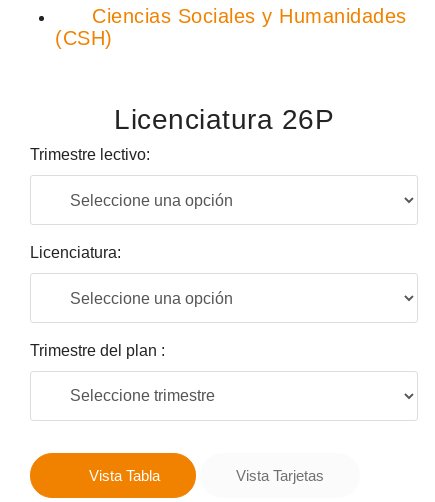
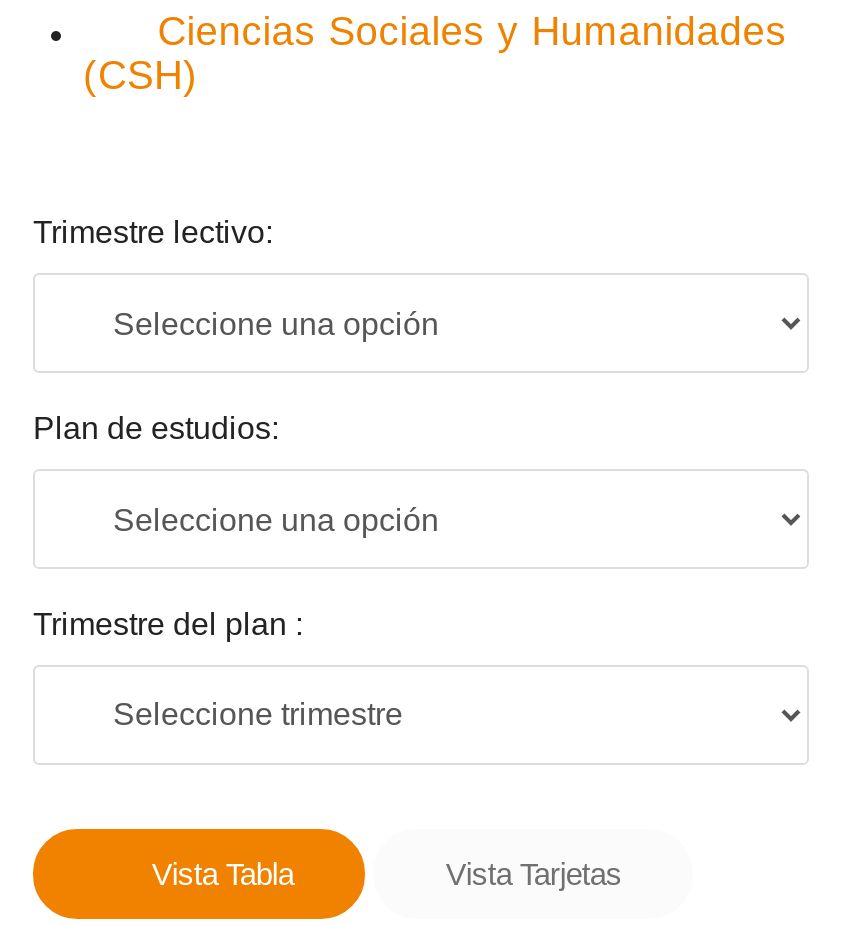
- Licenciatura 26P

- Licenciatura:
+ Plan de estudios:
